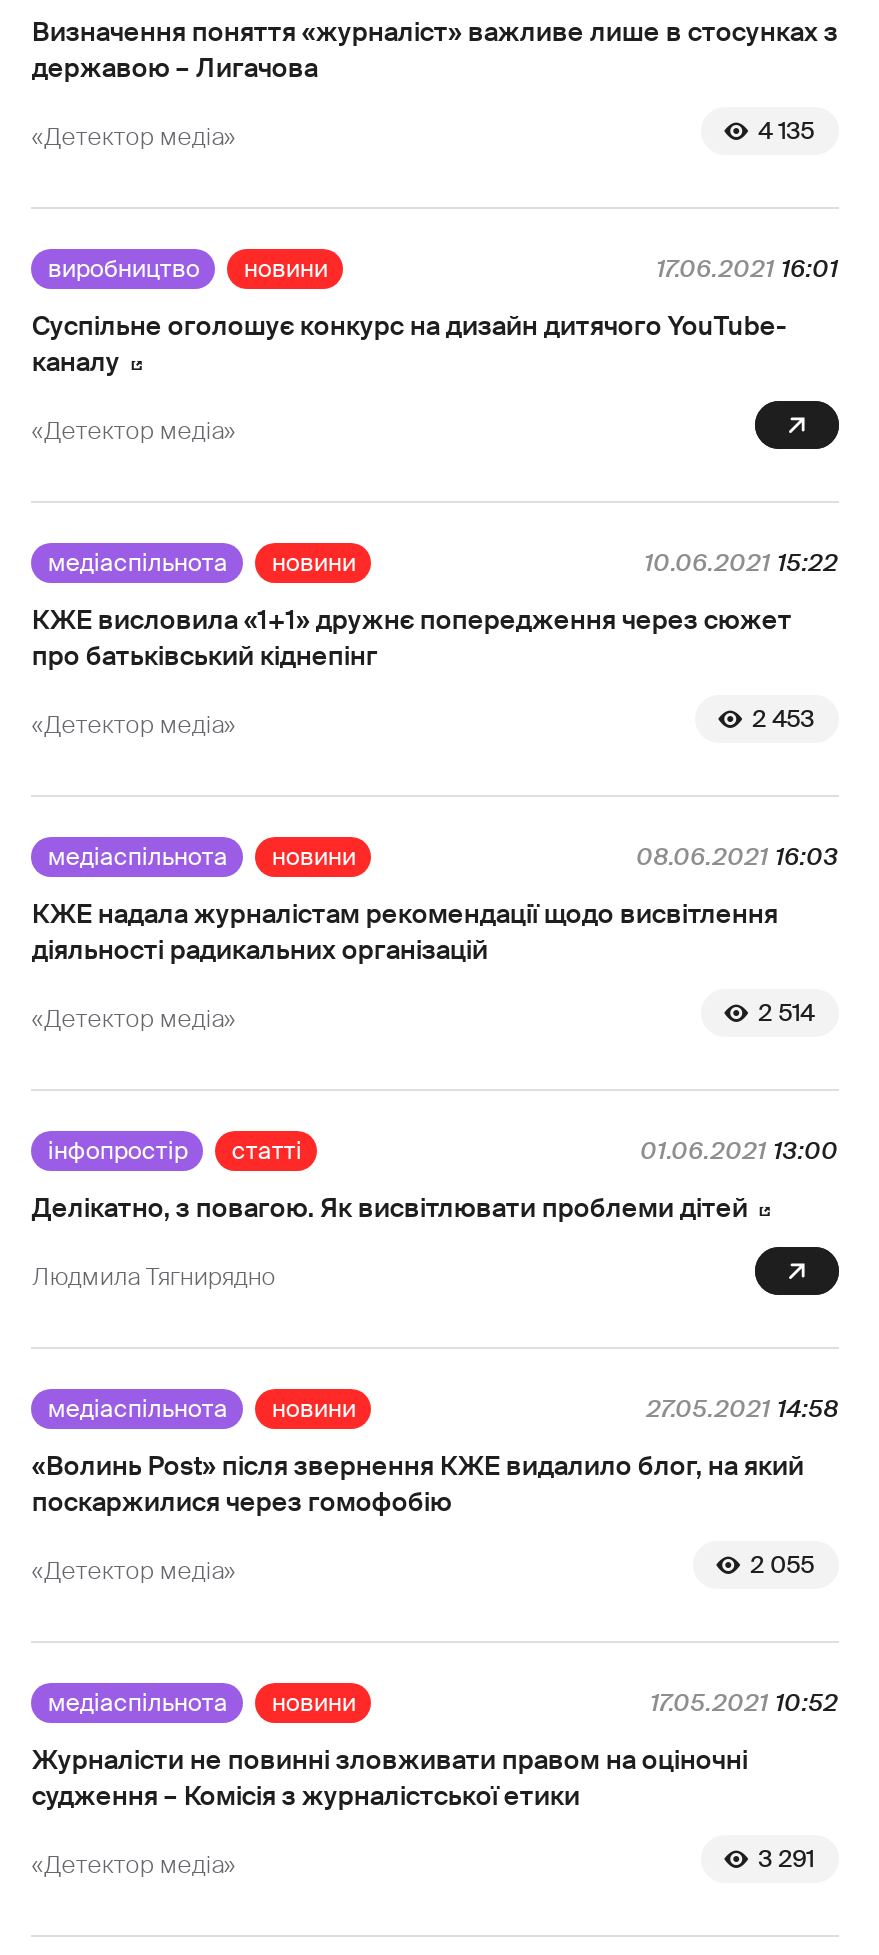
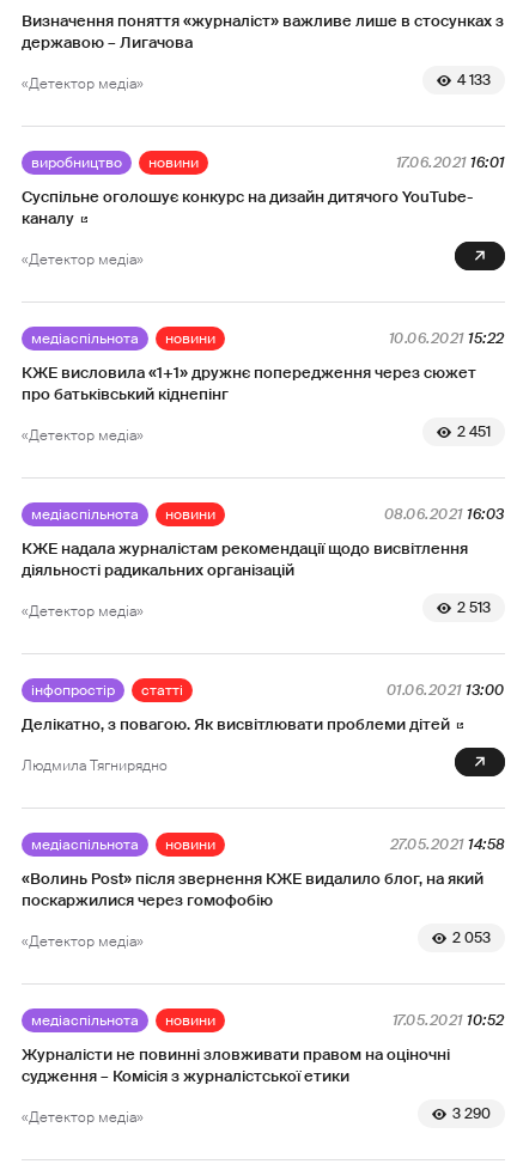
- 4 135
+ 4 133

- 2 453
+ 2 451

- 2 514
+ 2 513

- 2 055
+ 2 053

- 3 291
+ 3 290
